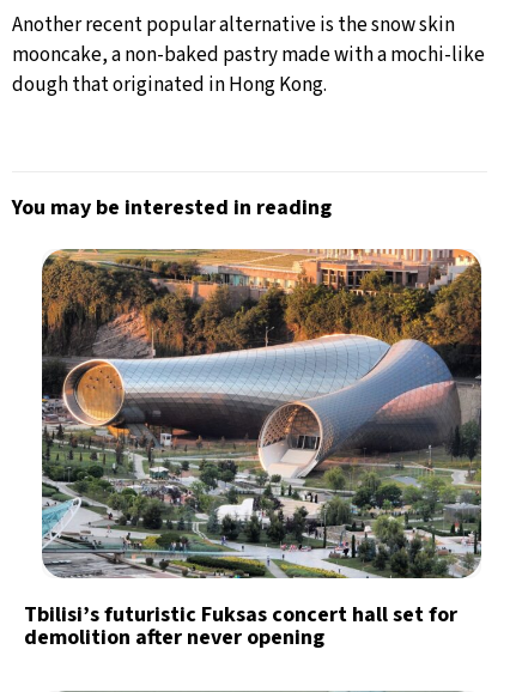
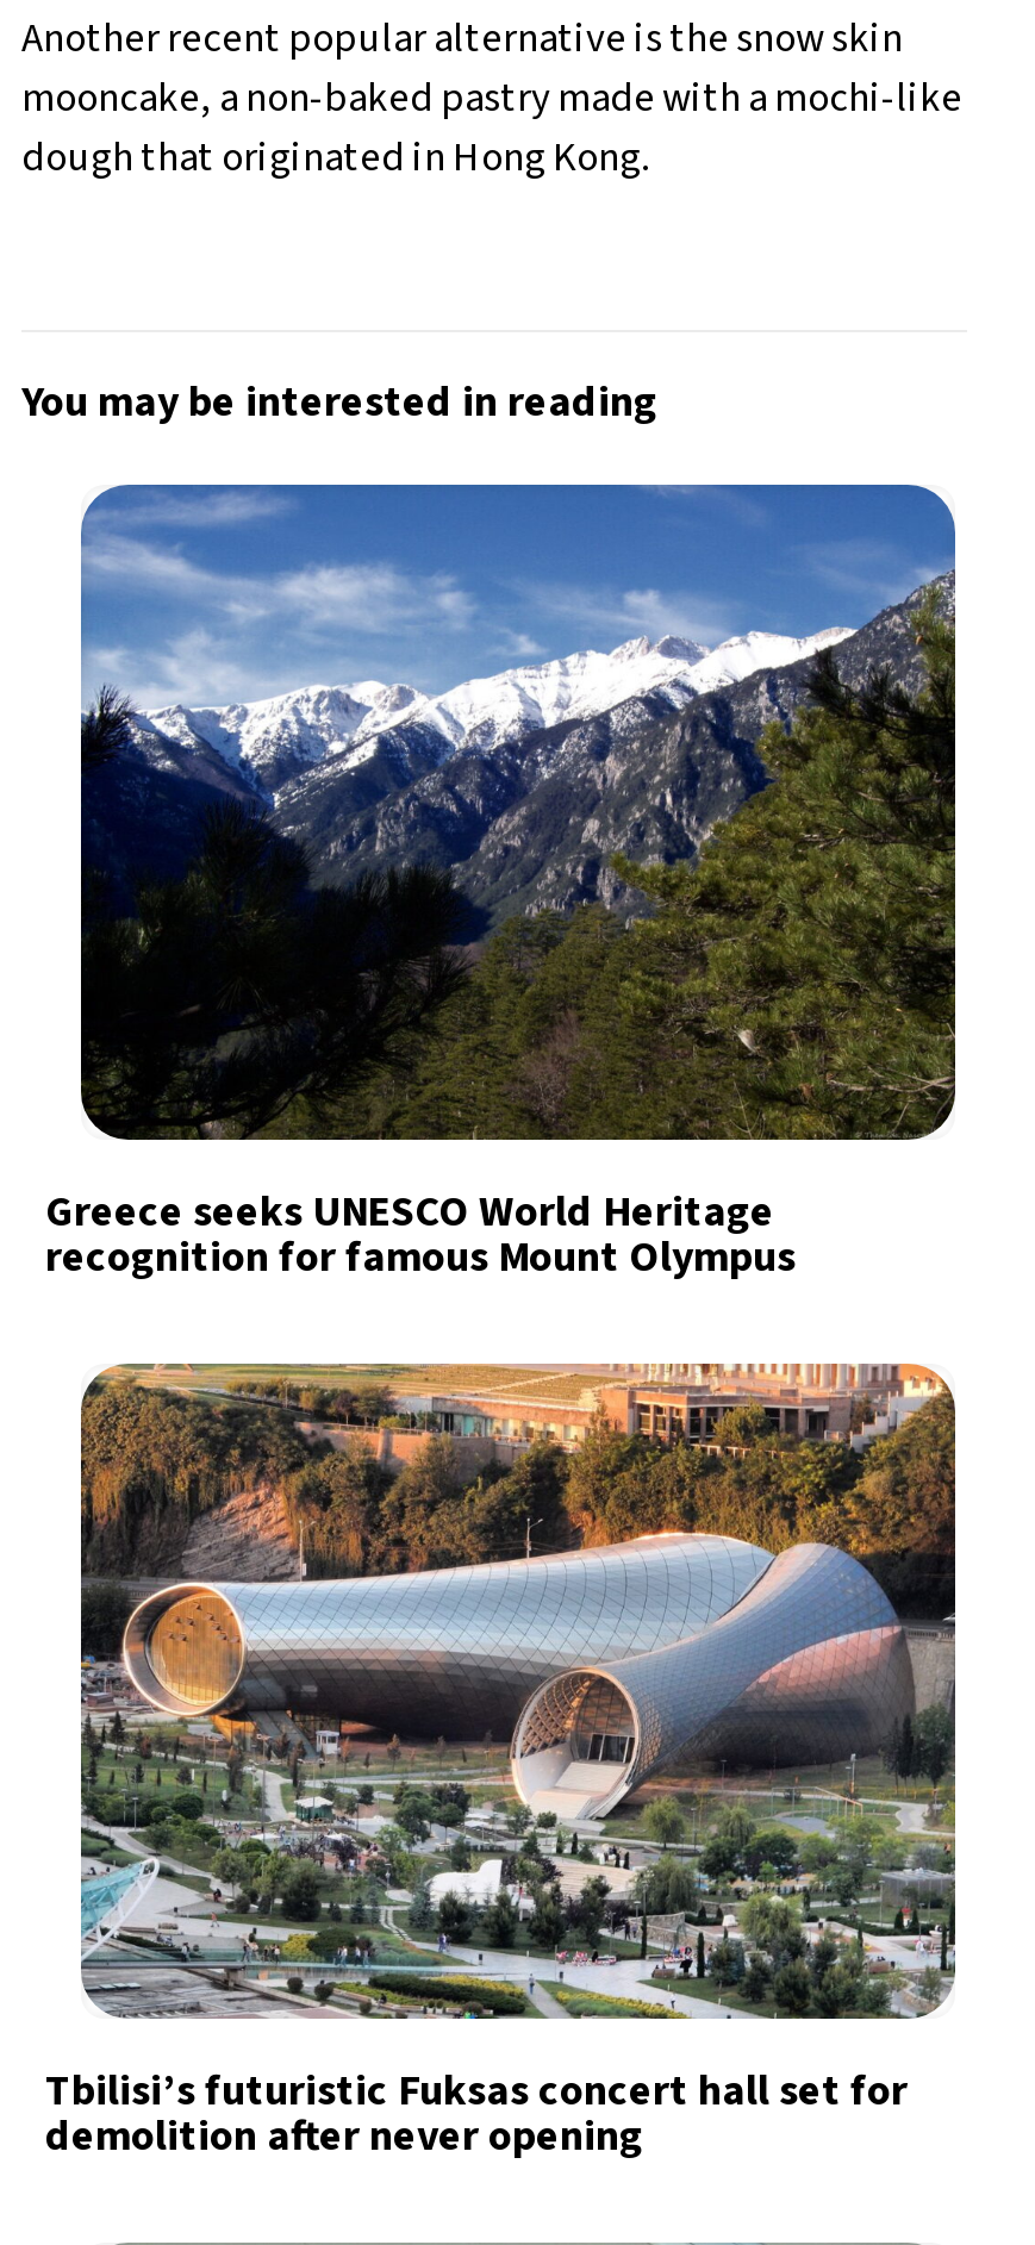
+ [image]
+ Greece seeks UNESCO World Heritage
+ recognition for famous Mount Olympus
